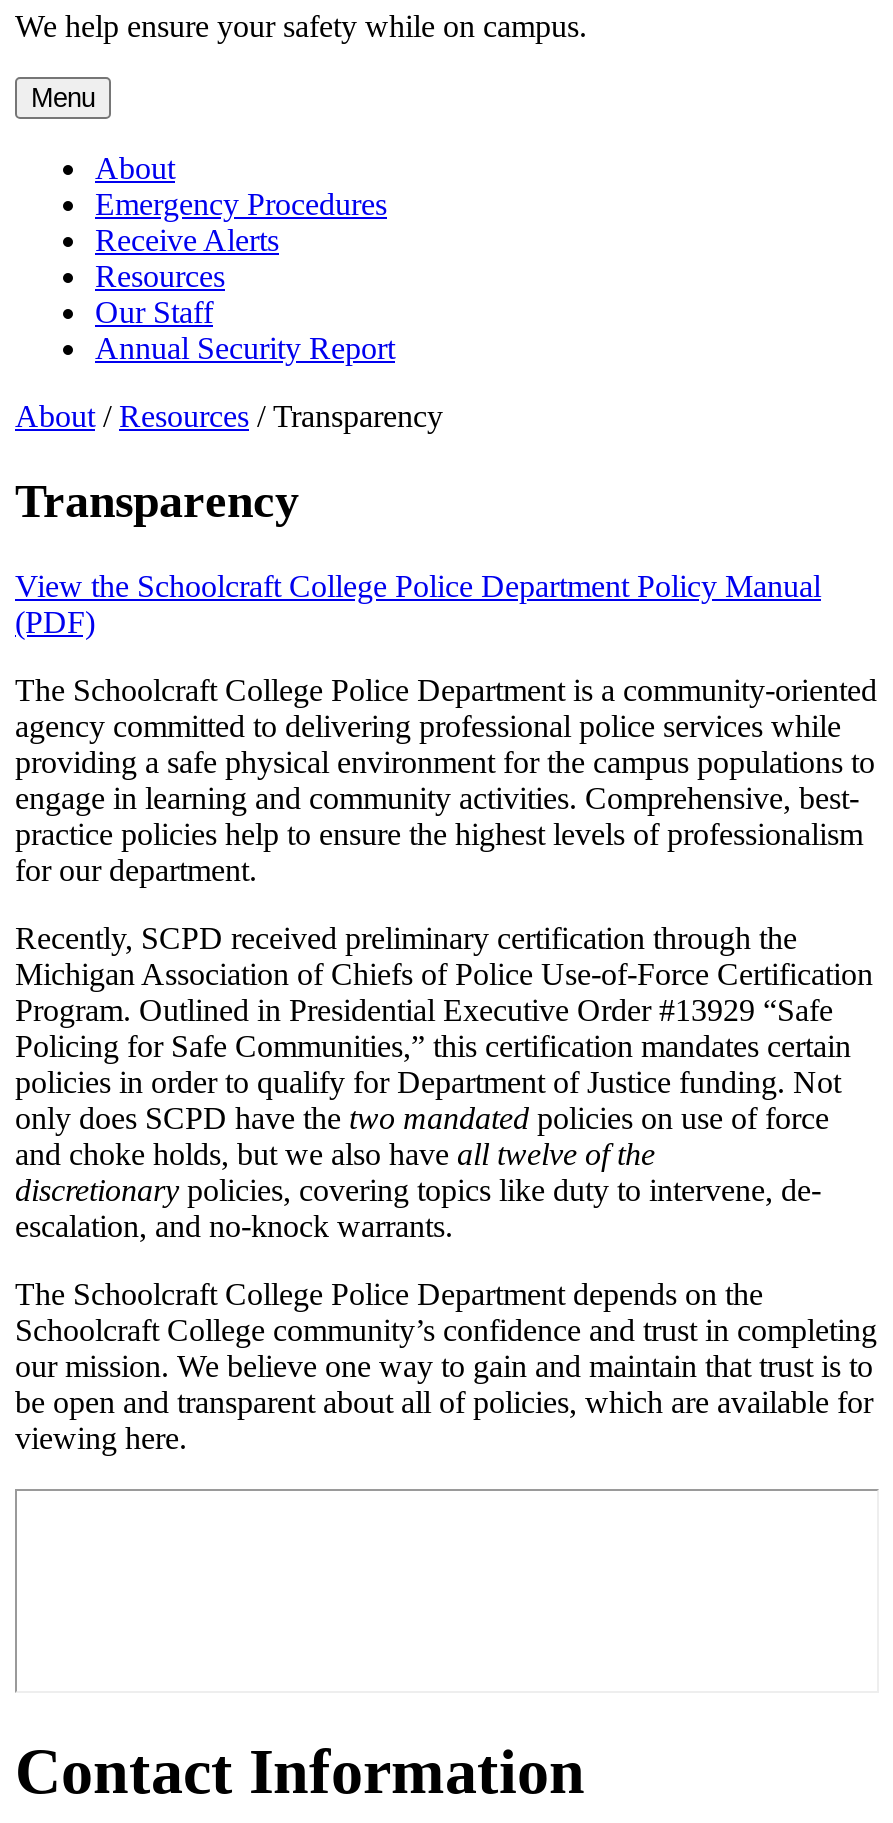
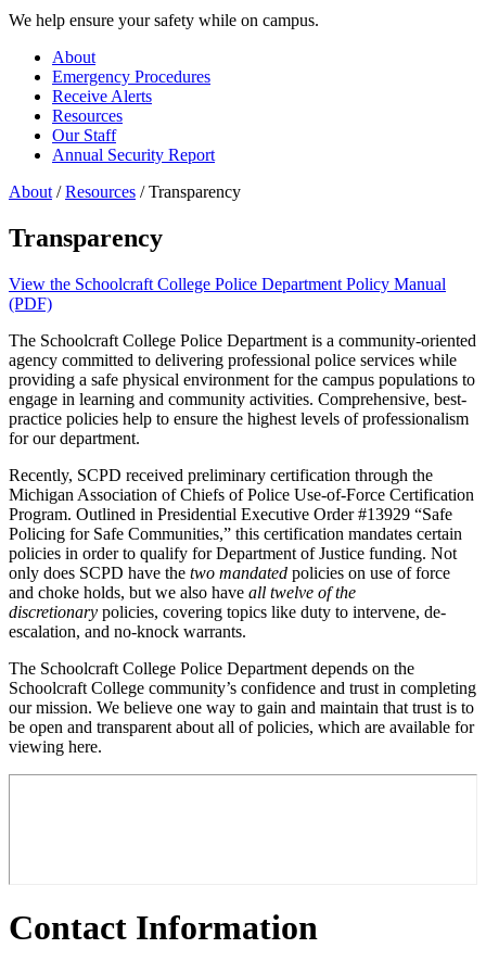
- Menu
